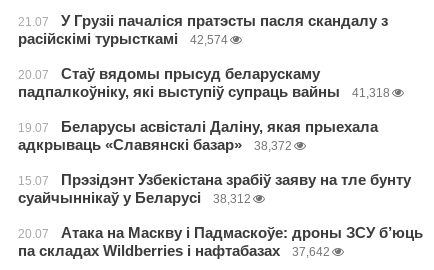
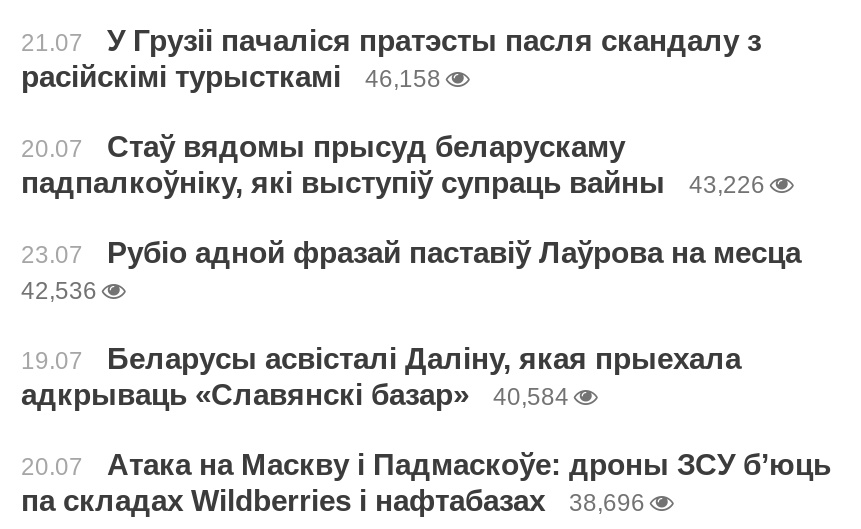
- расійскімі турысткамі 42,574
+ расійскімі турысткамі 46,158

- 41,318
+ 43,226
+ 23.07
+ Рубіо адной фразай паставіў Лаўрова на месца
+ 42,536

moved down: 19.07 | Беларусы асвісталі Даліну, якая прыехала | адкрываць «Славянскі базар»

- 38,372
- 15.07
- Прэзідэнт Узбекістана зрабіў заяву на тле бунту
- суайчыннікаў у Беларусі
- 38,312
+ 40,584

- па складах Wildberries і нафтабазах 37,642
+ па складах Wildberries і нафтабазах 38,696
